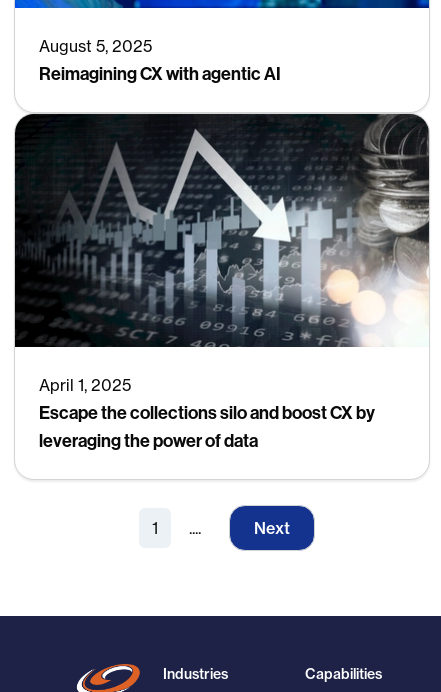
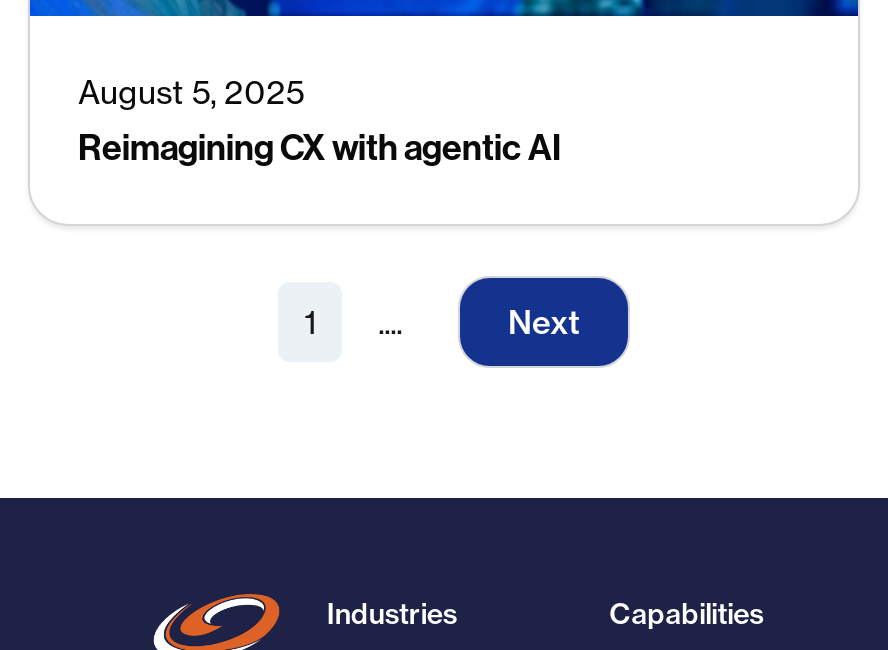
- [image]
- April 1, 2025
- Escape the collections silo and boost CX by
- leveraging the power of data
